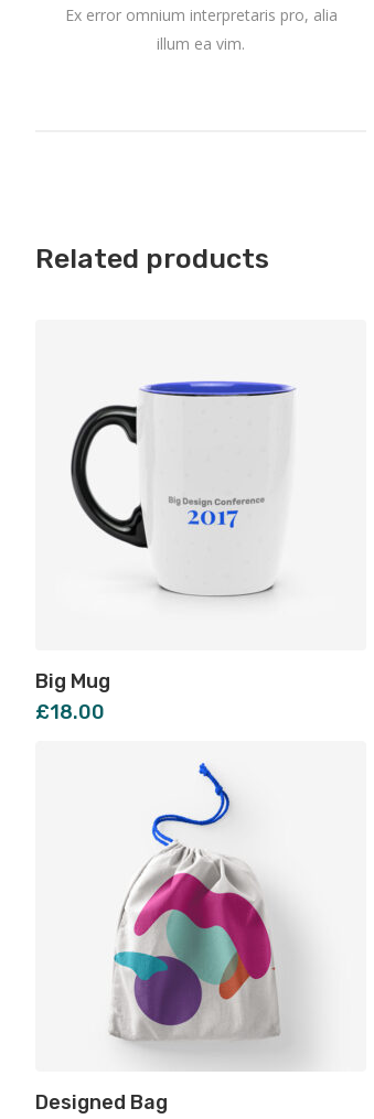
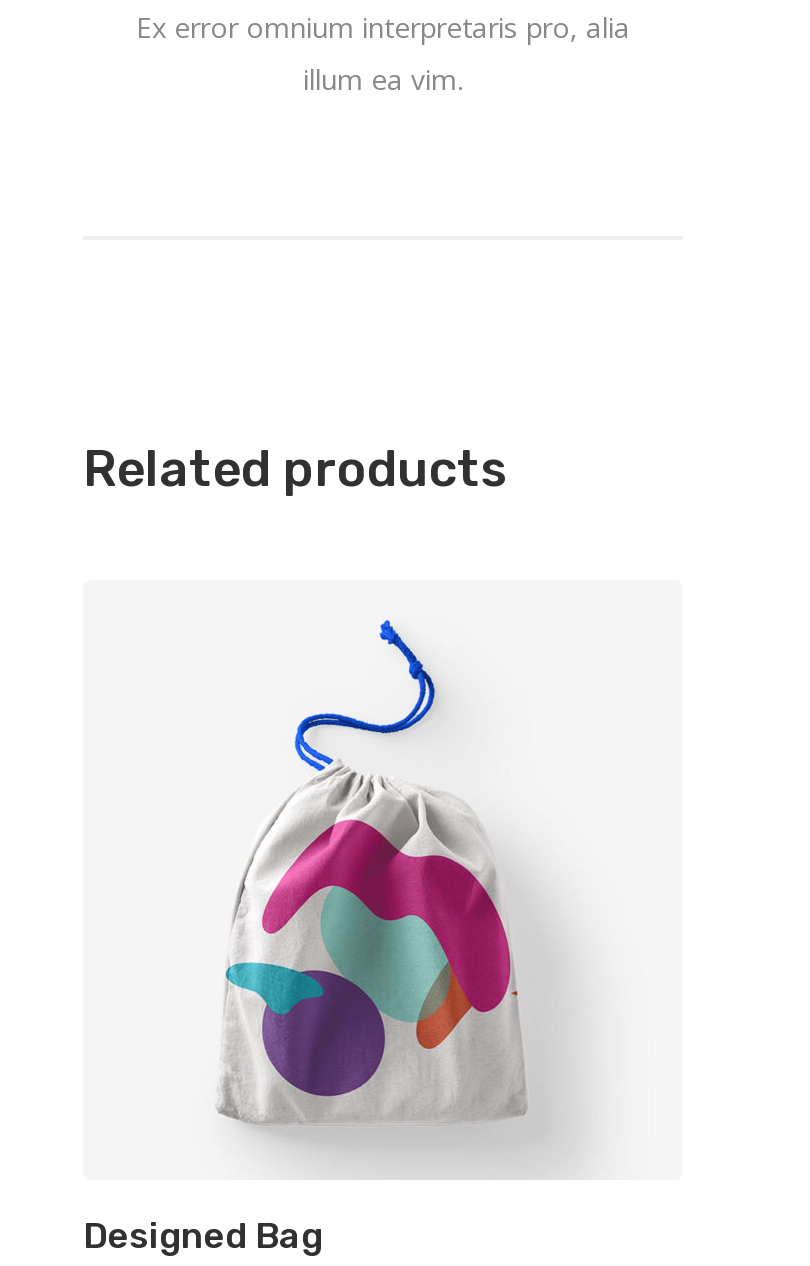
- [image]

- Big Mug
- £18.00
